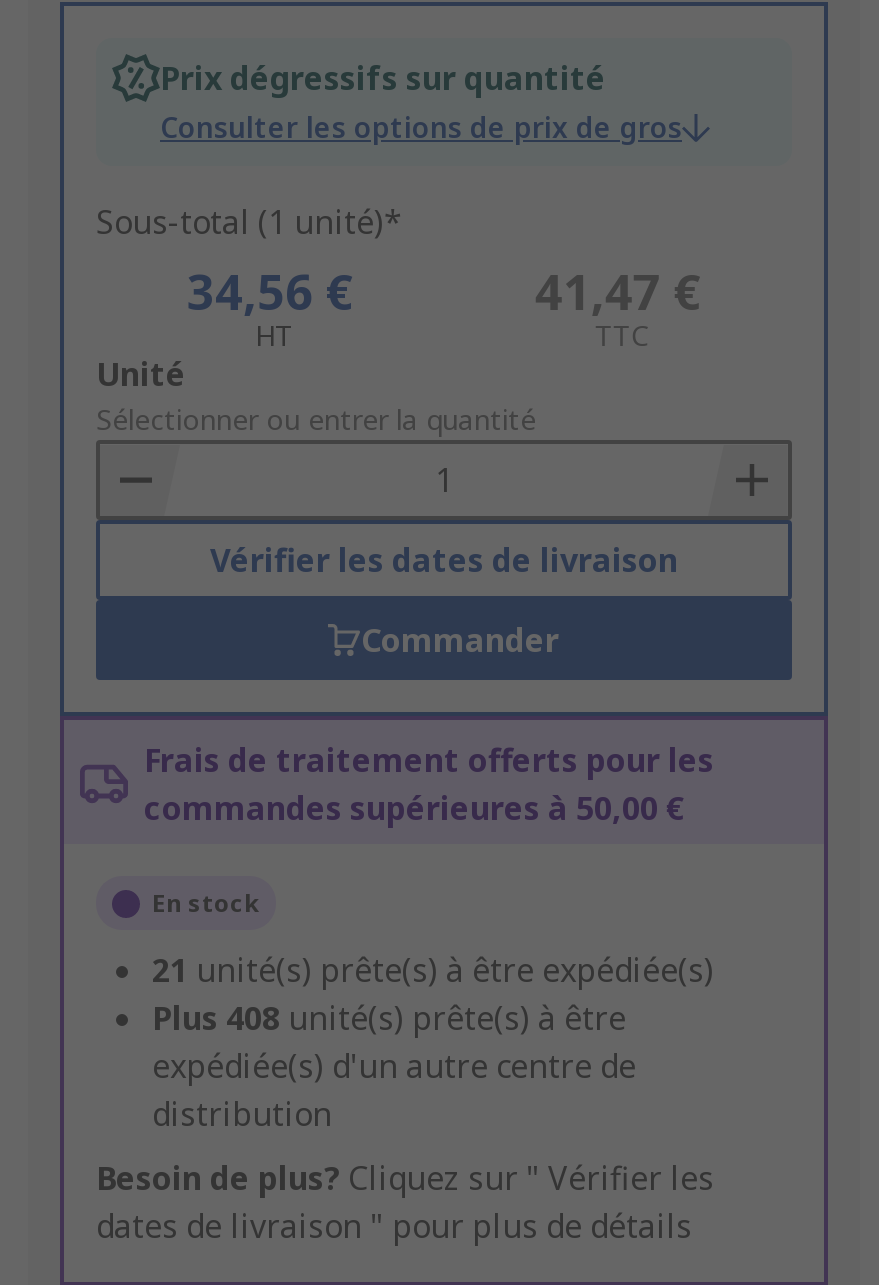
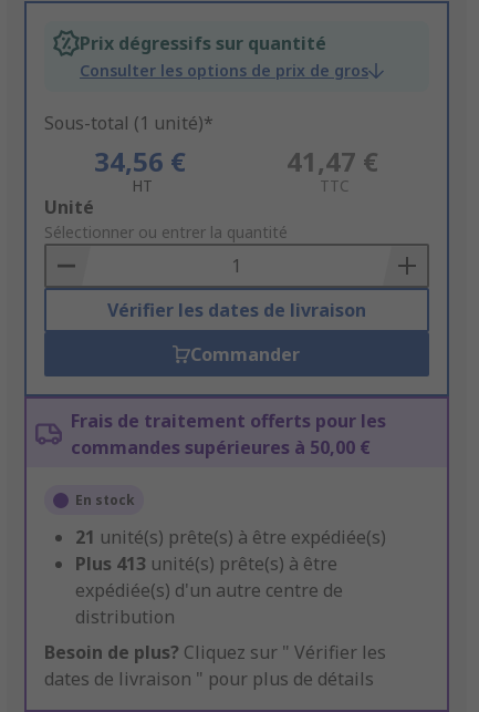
- Plus 408 unité(s) prête(s) à être
+ Plus 413 unité(s) prête(s) à être
